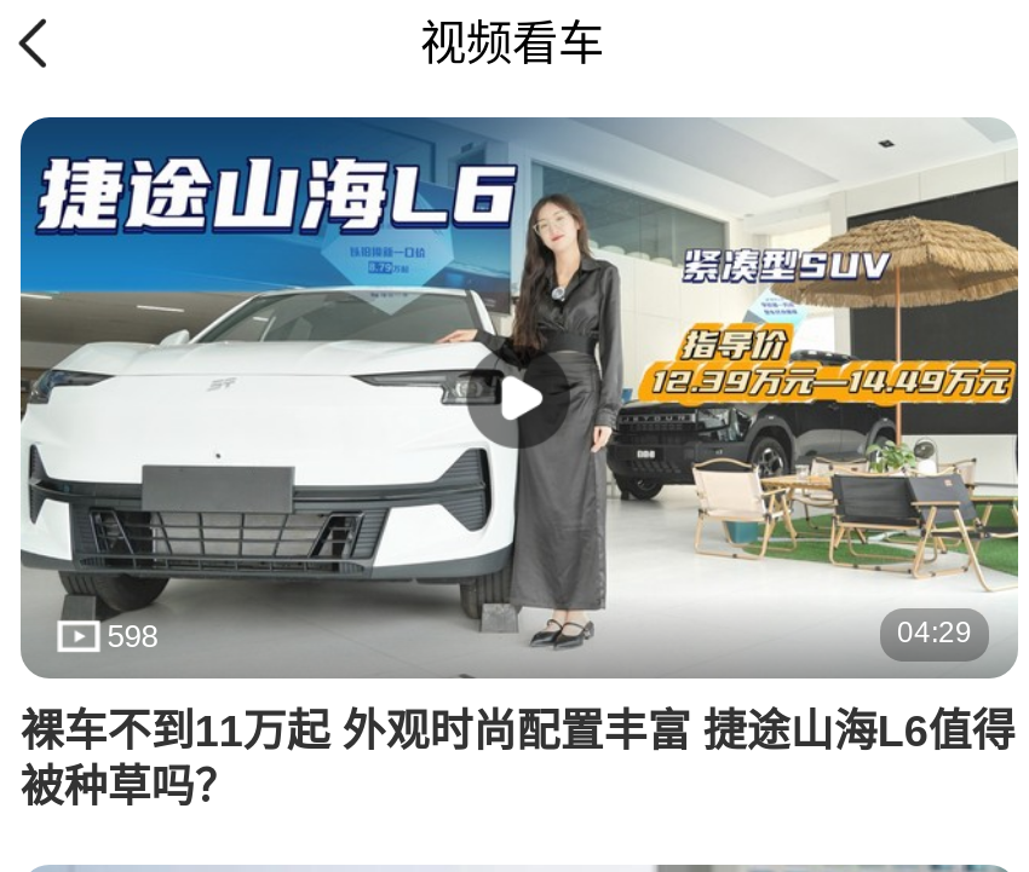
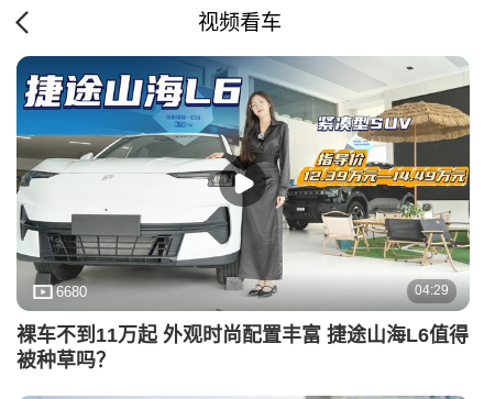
- 598
+ 6680
